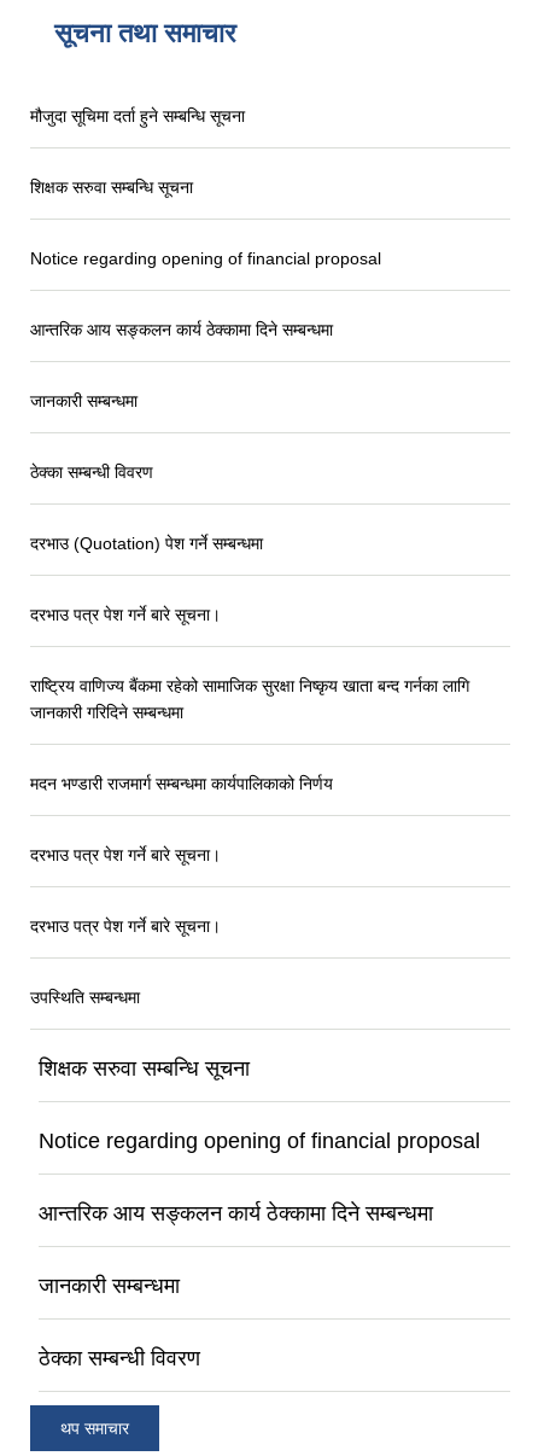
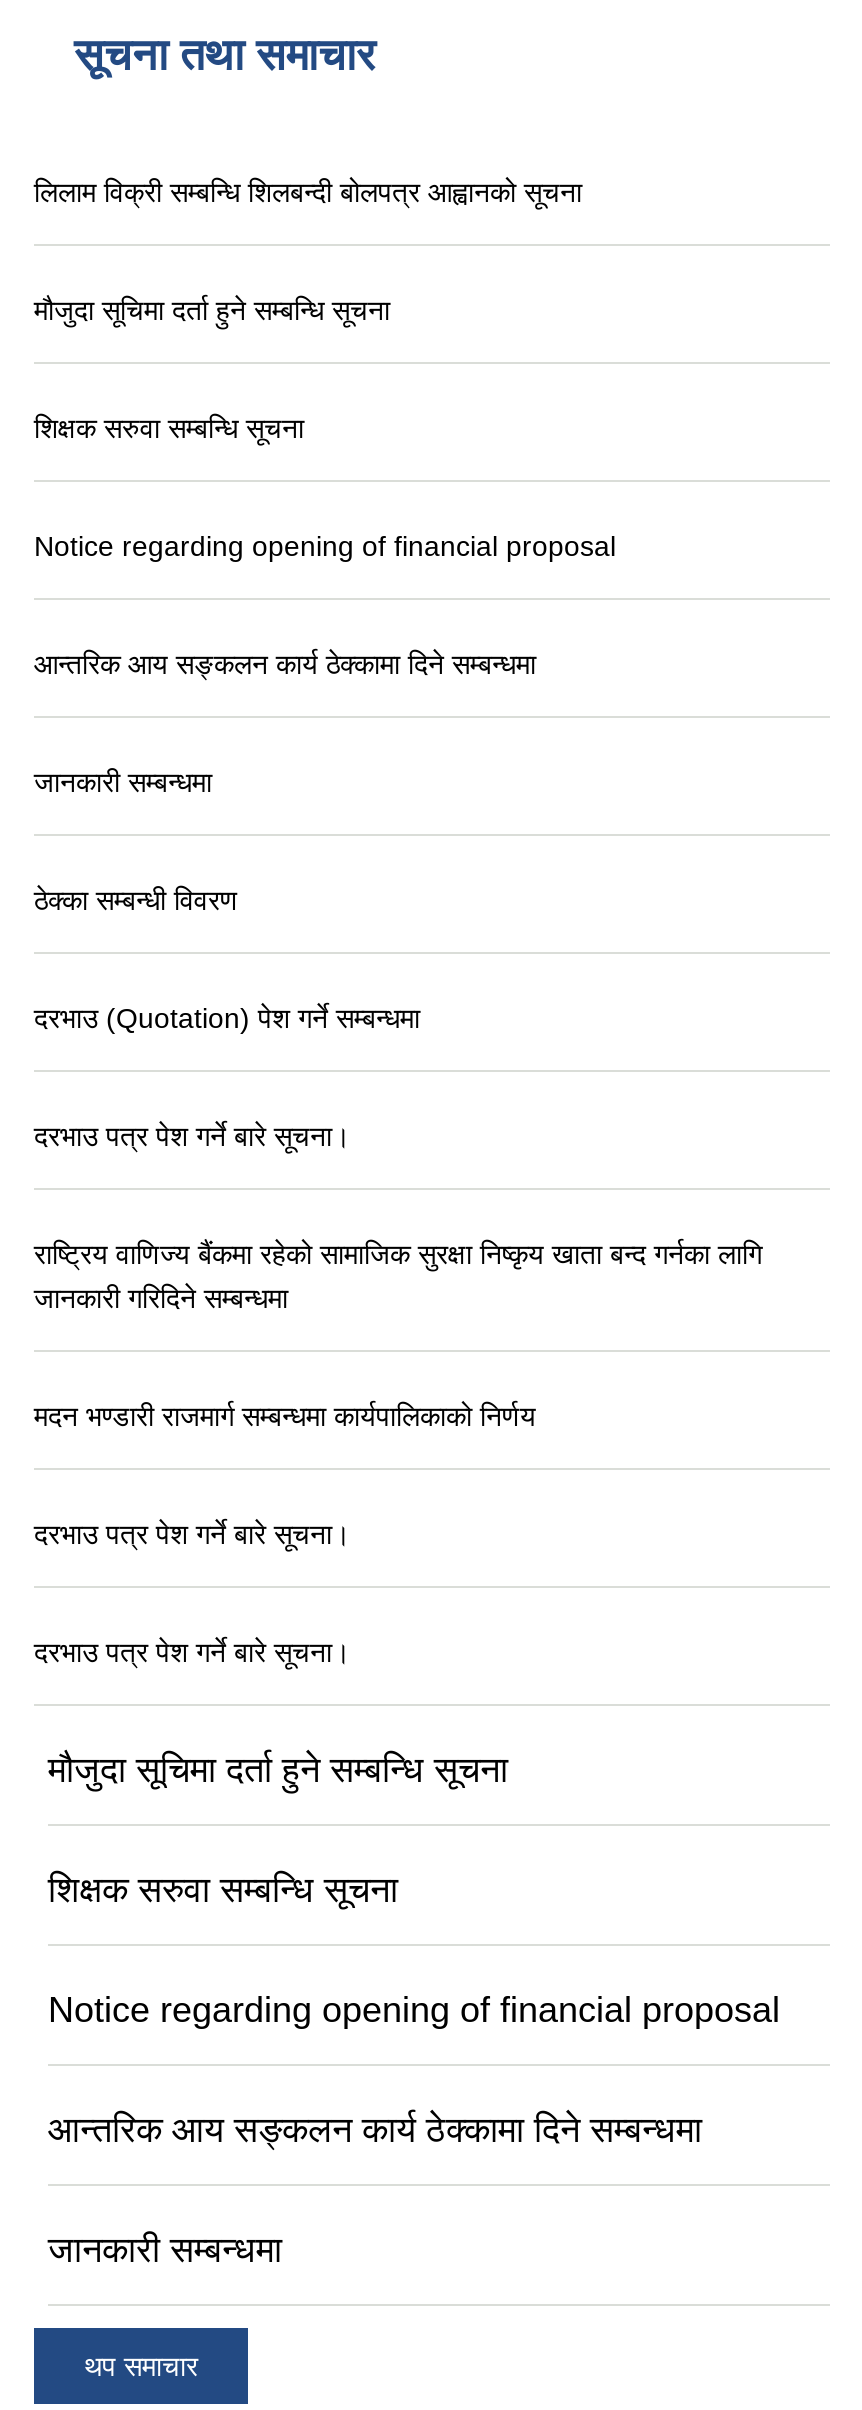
+ लिलाम विक्री सम्बन्धि शिलबन्दी बोलपत्र आह्वानको सूचना

moved down: मौजुदा सूचिमा दर्ता हुने सम्बन्धि सूचना | शिक्षक सरुवा सम्बन्धि सूचना | Notice regarding opening of financial proposal | ... | दरभाउ पत्र पेश गर्ने बारे सूचना। | दरभाउ पत्र पेश गर्ने बारे सूचना।

- उपस्थिति सम्बन्धमा
+ मौजुदा सूचिमा दर्ता हुने सम्बन्धि सूचना

moved down: शिक्षक सरुवा सम्बन्धि सूचना | Notice regarding opening of financial proposal | आन्तरिक आय सङ्कलन कार्य ठेक्कामा दिने सम्बन्धमा | जानकारी सम्बन्धमा

- ठेक्का सम्बन्धी विवरण
